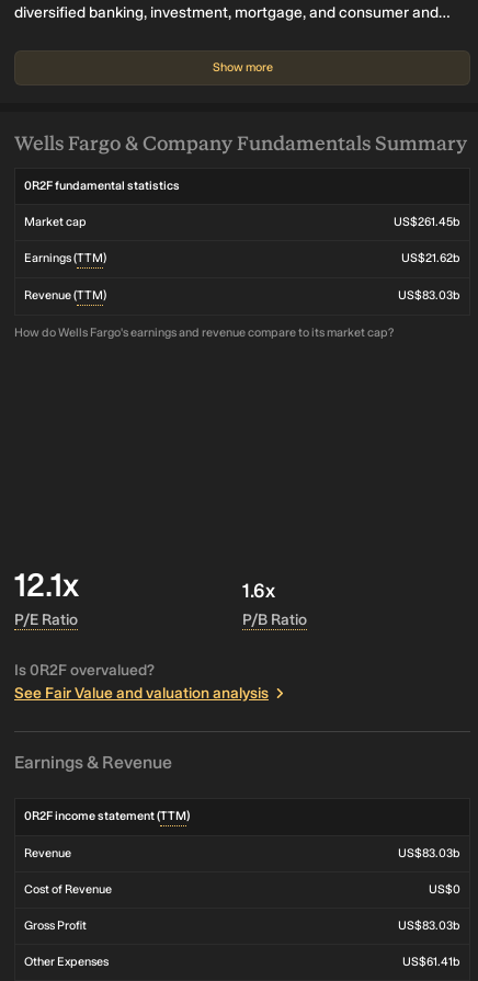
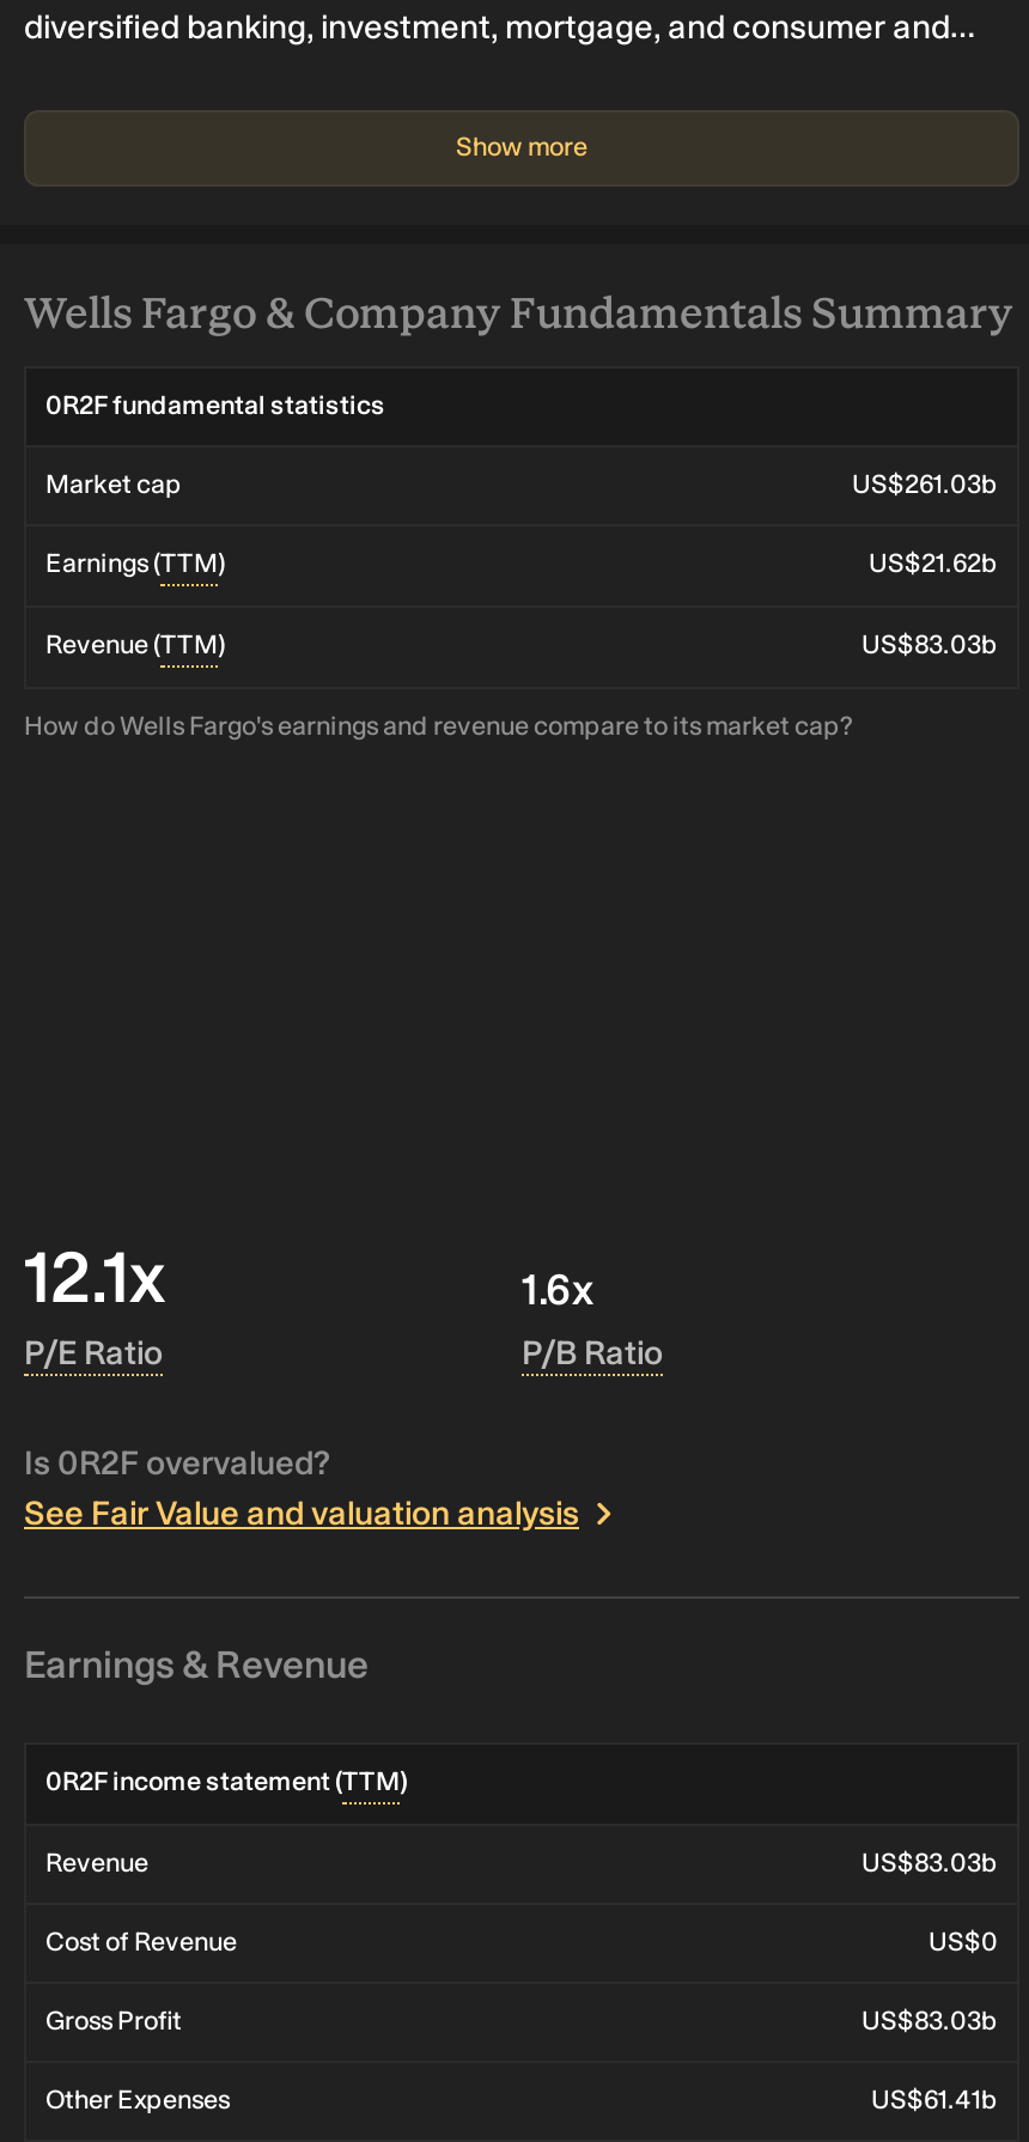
- US$261.45b
+ US$261.03b
